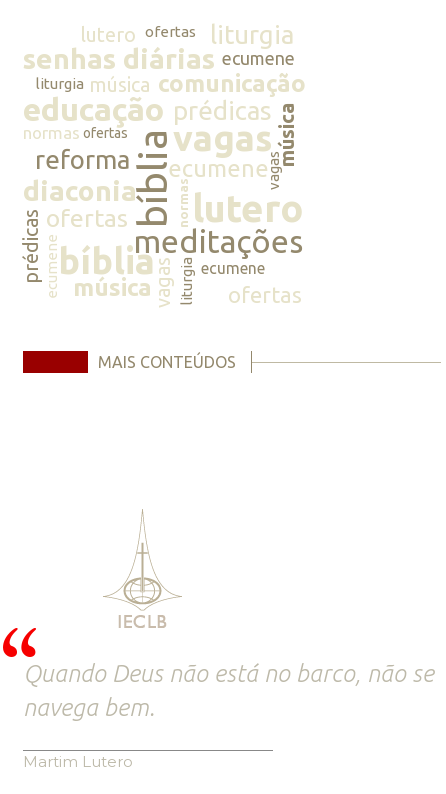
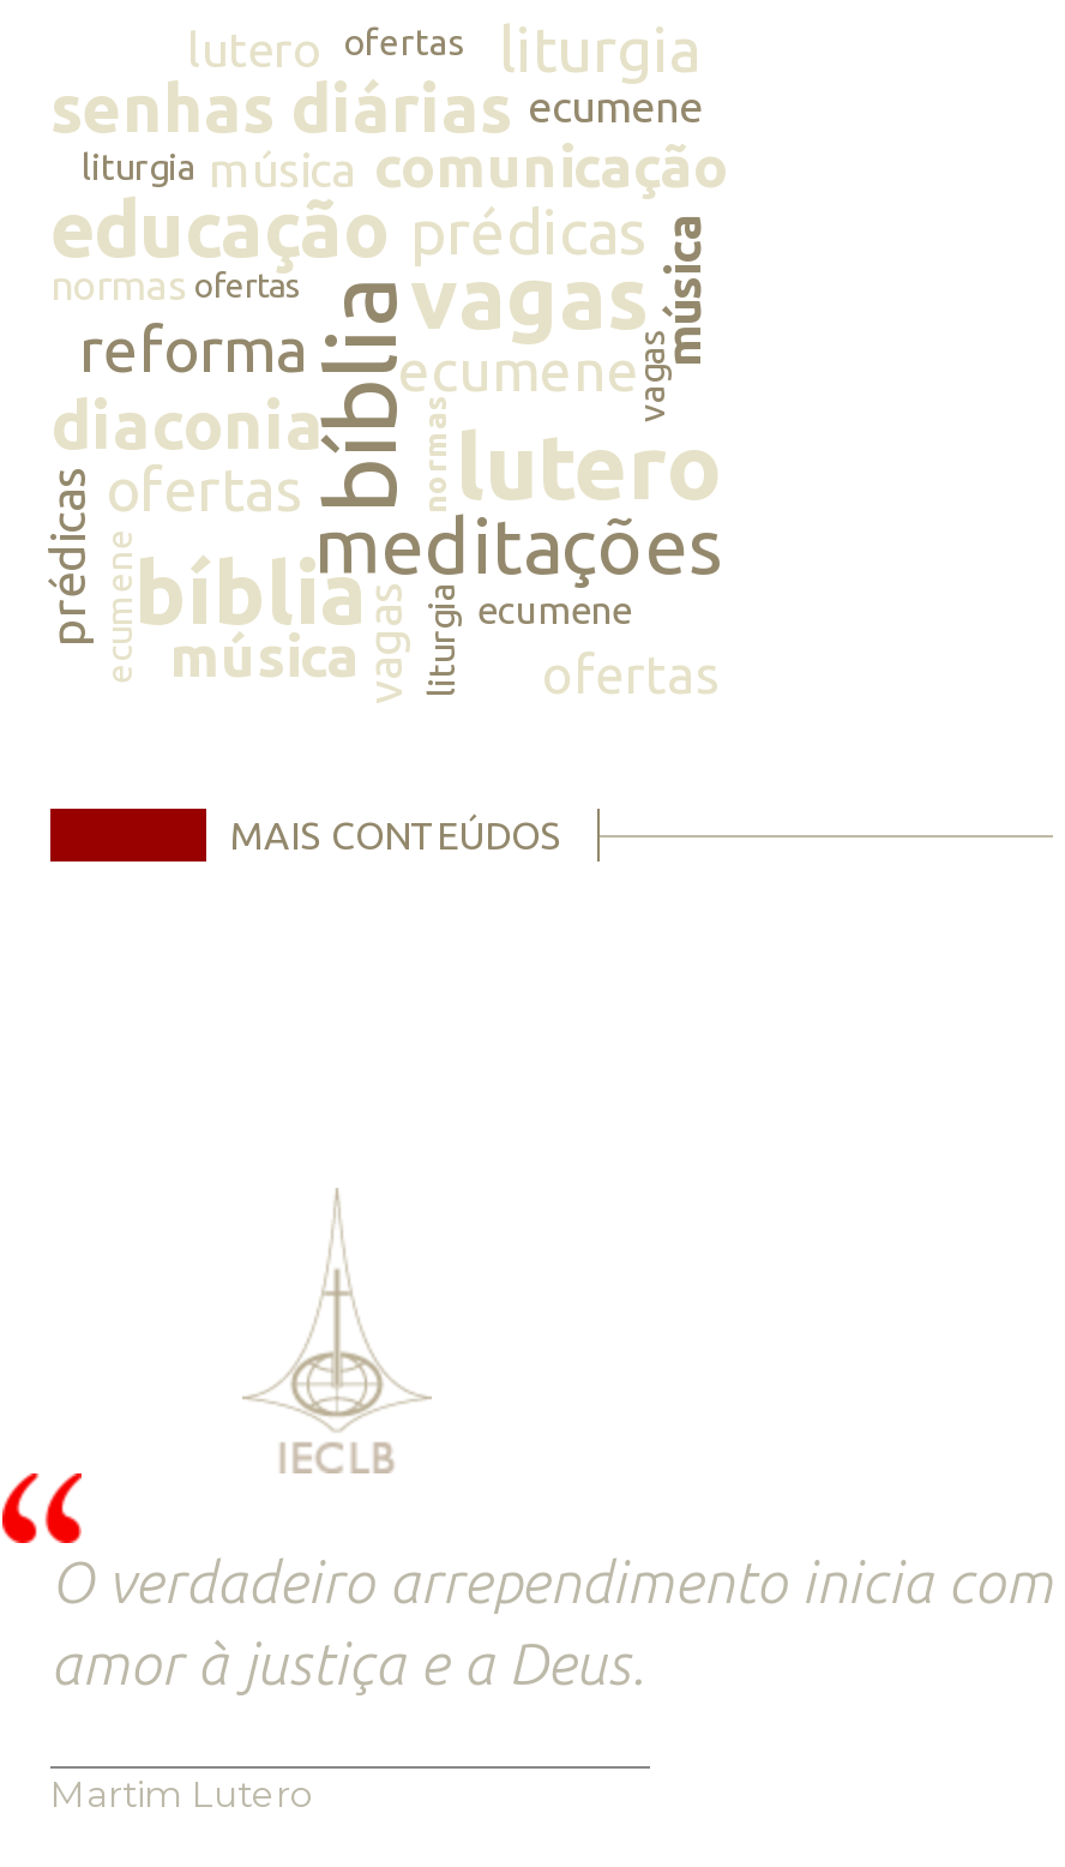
- Quando Deus não está no barco, não se
- navega bem.
+ O verdadeiro arrependimento inicia com
+ amor à justiça e a Deus.
